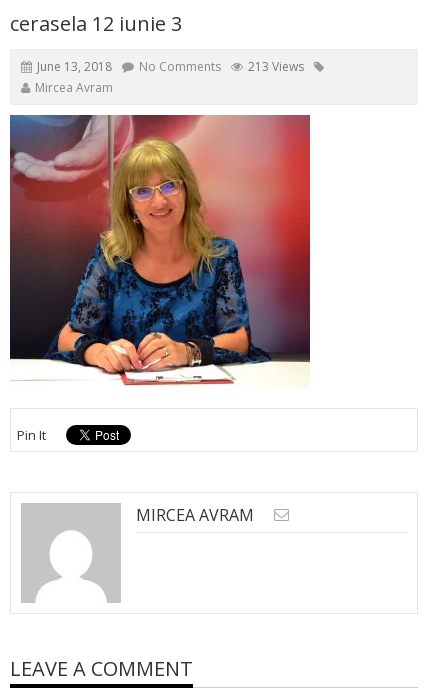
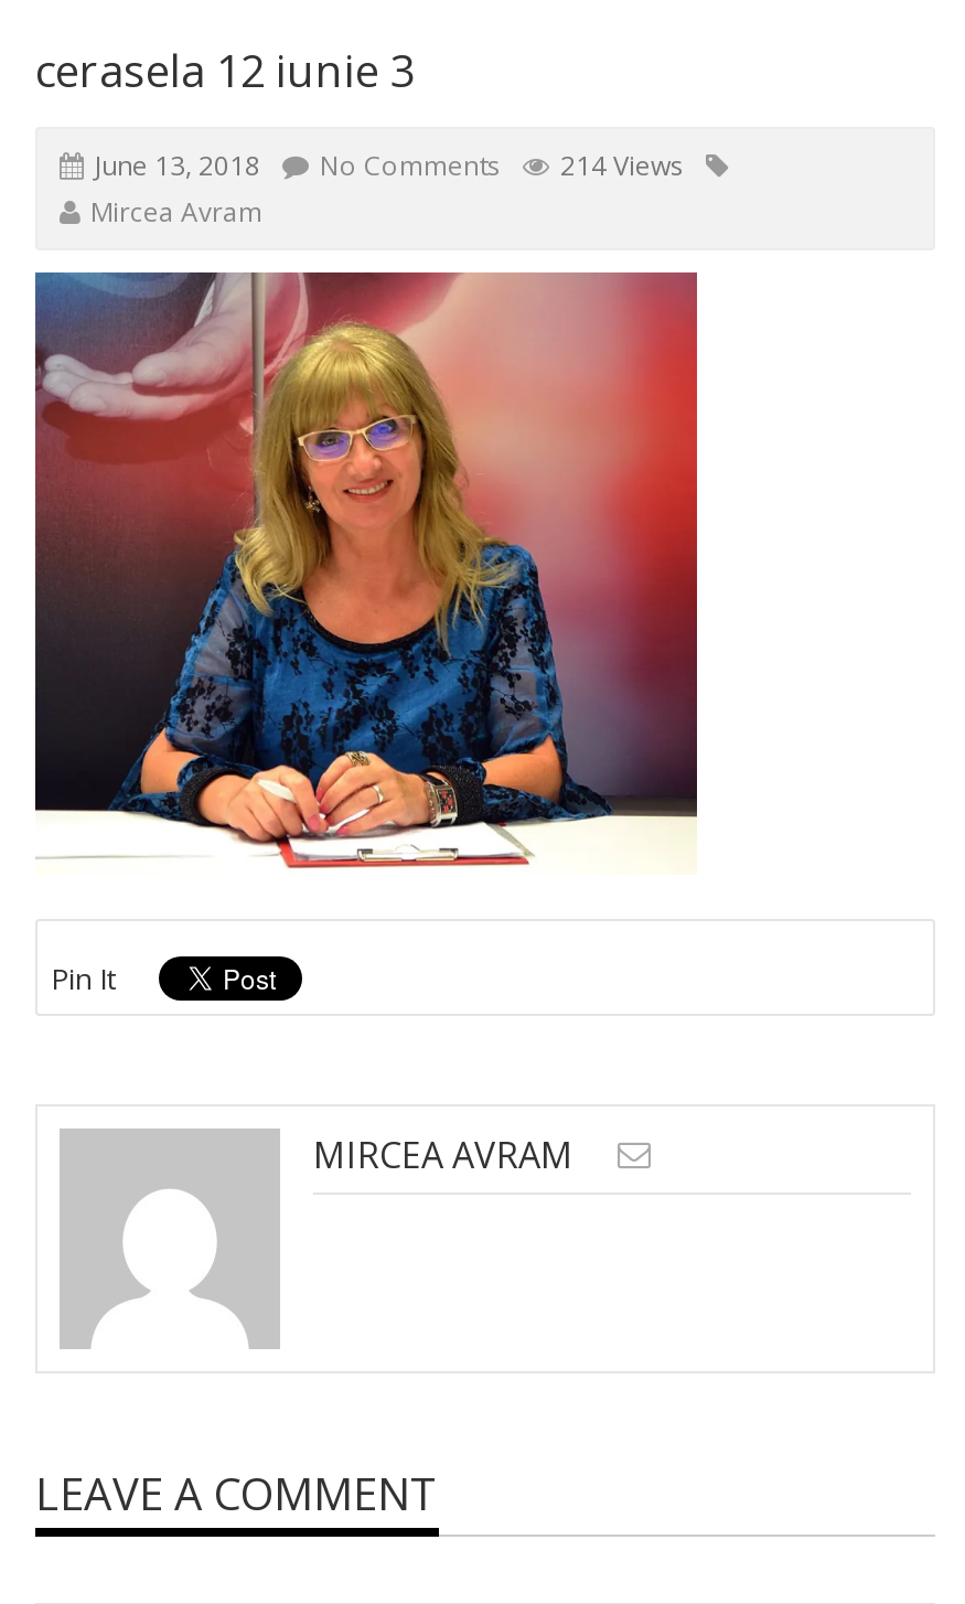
- June 13, 2018 No Comments 213 Views
+ June 13, 2018 No Comments 214 Views
